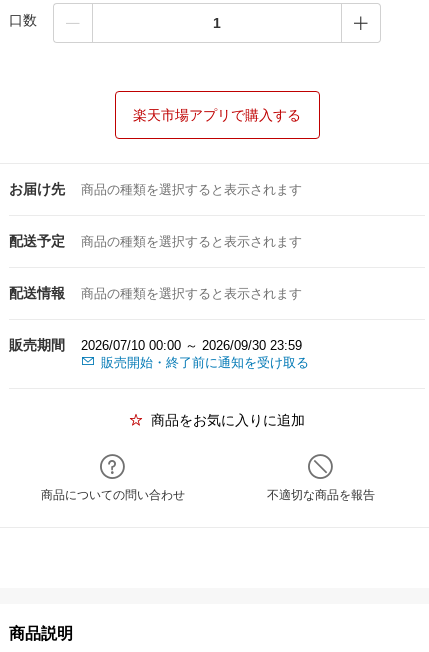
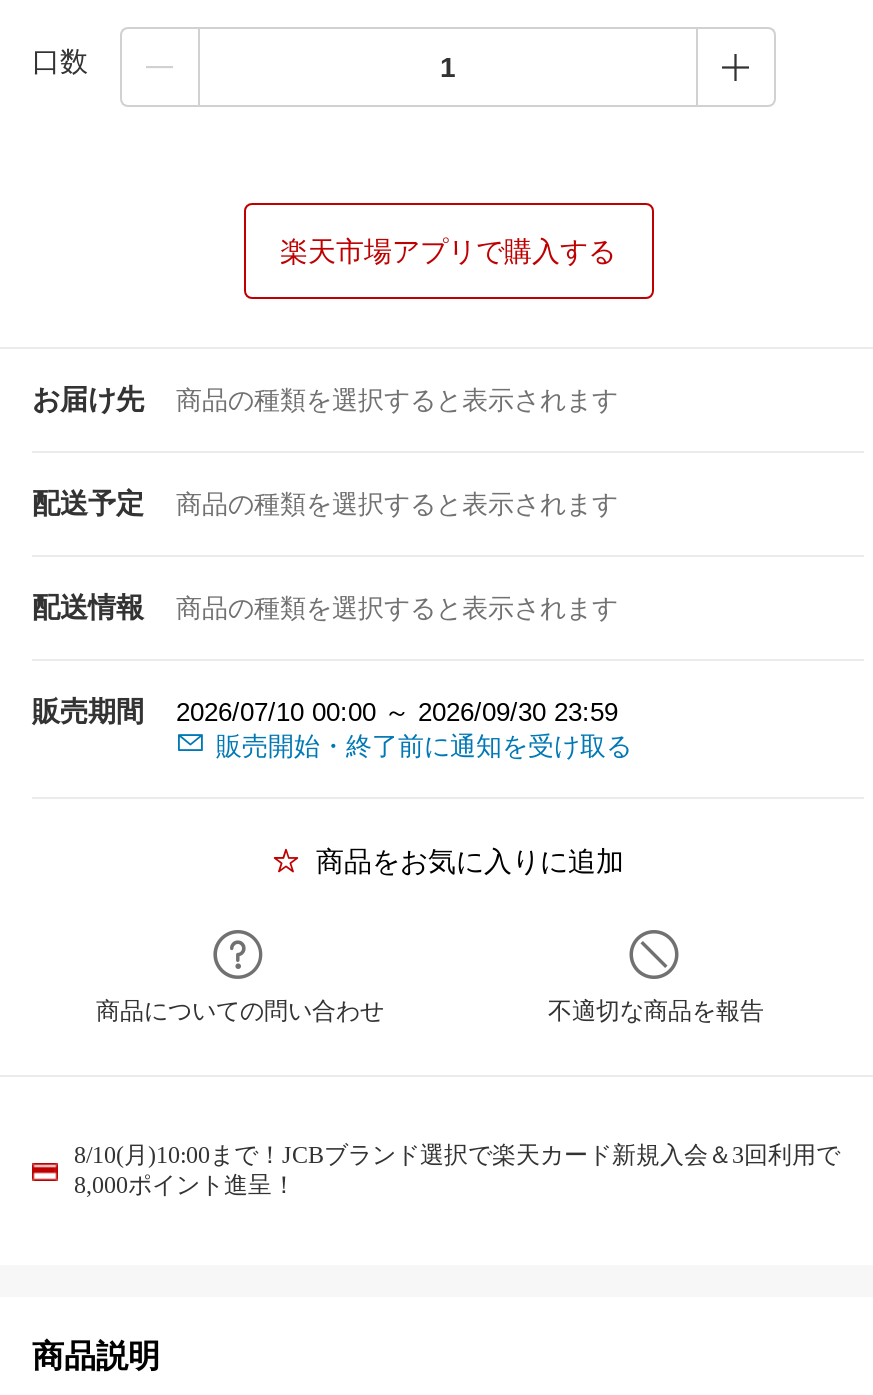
+ 8/10(月)10:00まで！JCBブランド選択で楽天カード新規入会＆3回利用で
+ 8,000ポイント進呈！
